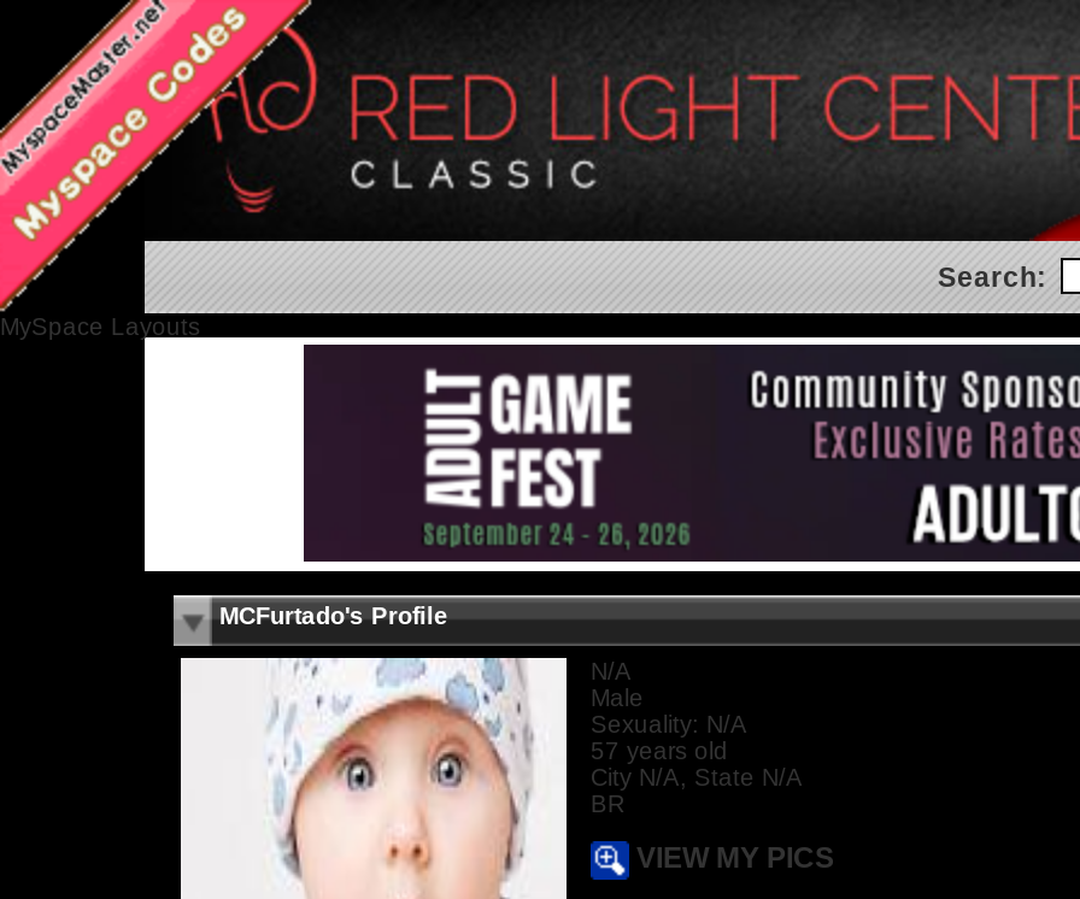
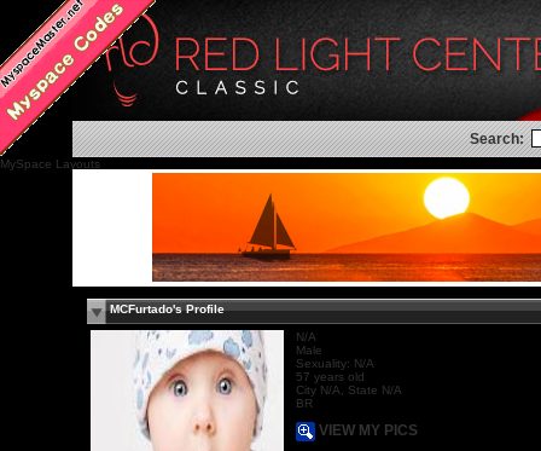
- [image]
+ [image]
